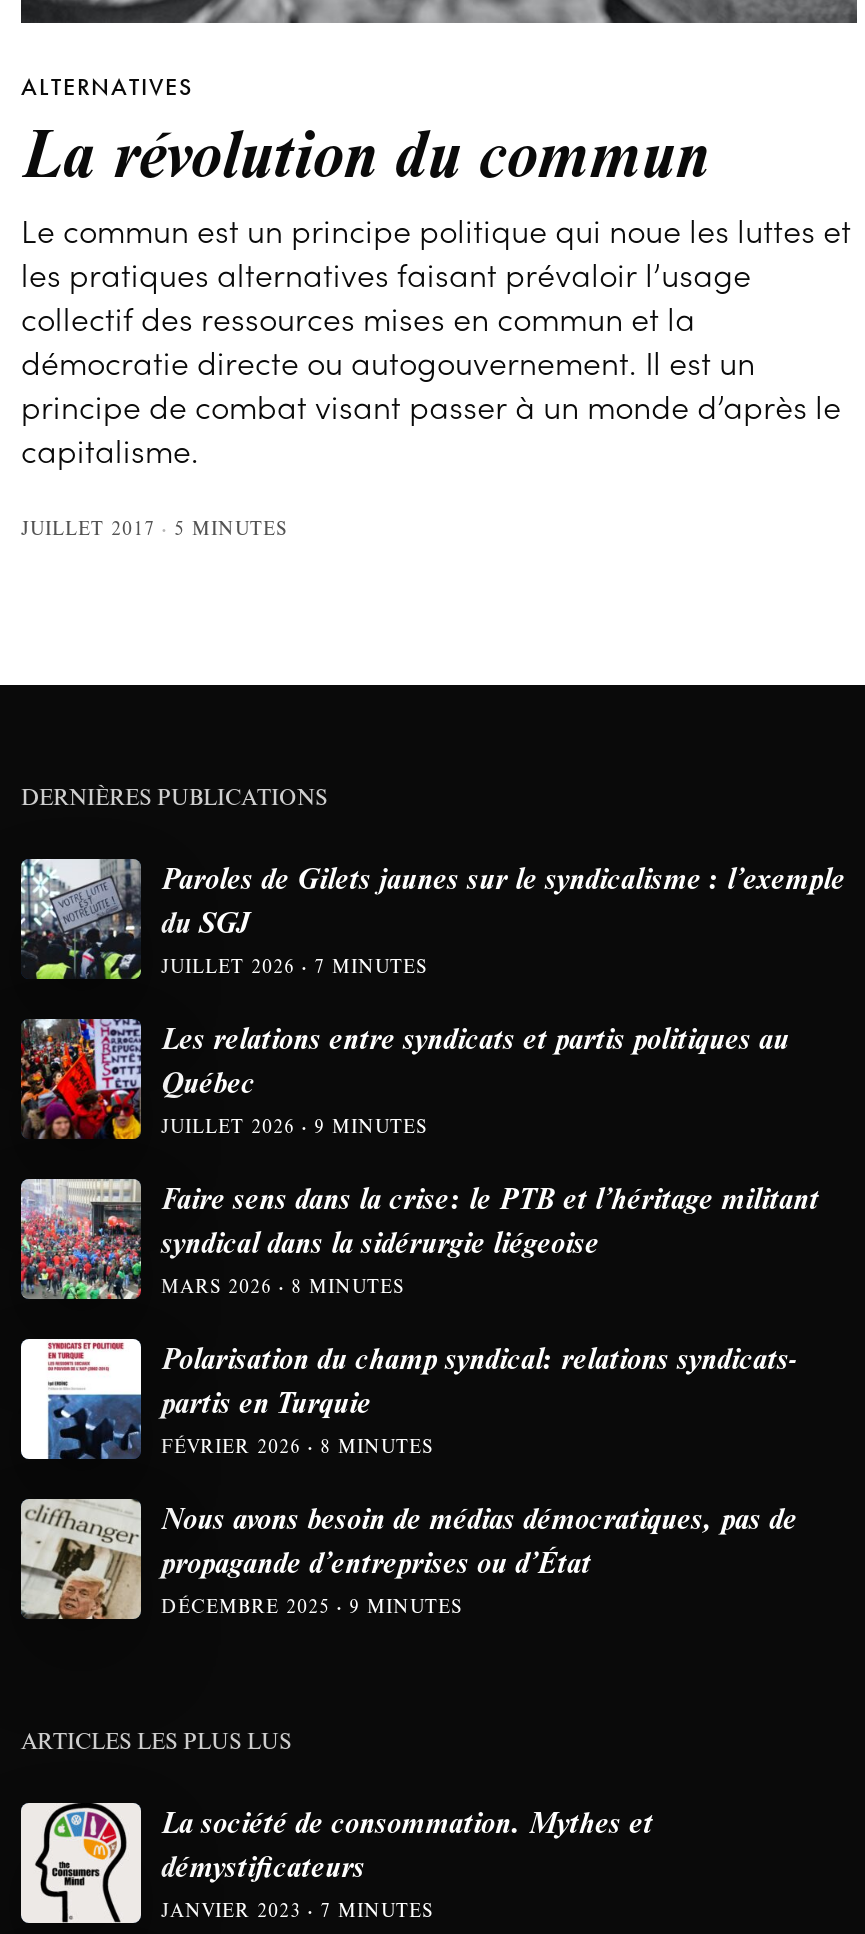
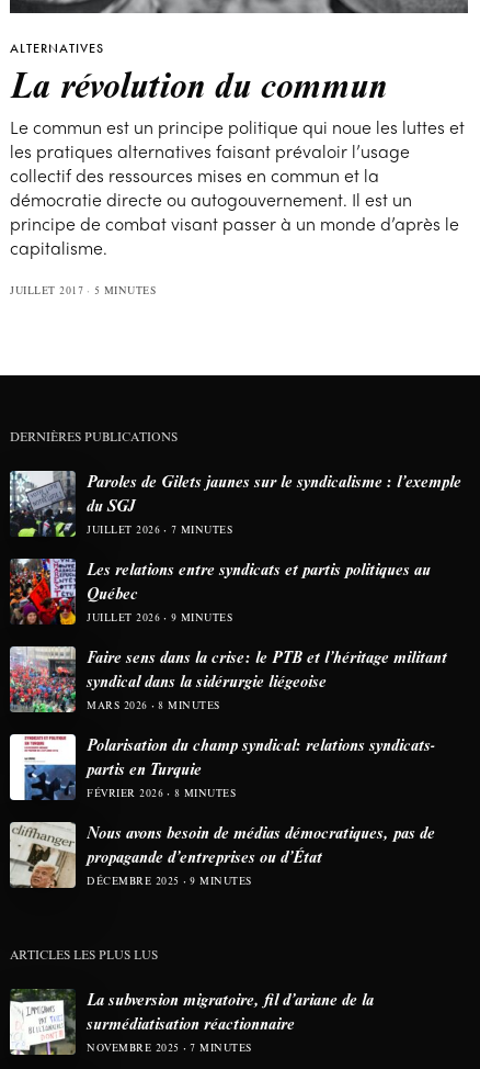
- [image]
- La société de consommation. Mythes et
- démystificateurs
- JANVIER 2023
+ [image]
+ La subversion migratoire, fil d’ariane de la
+ surmédiatisation réactionnaire
+ NOVEMBRE 2025
